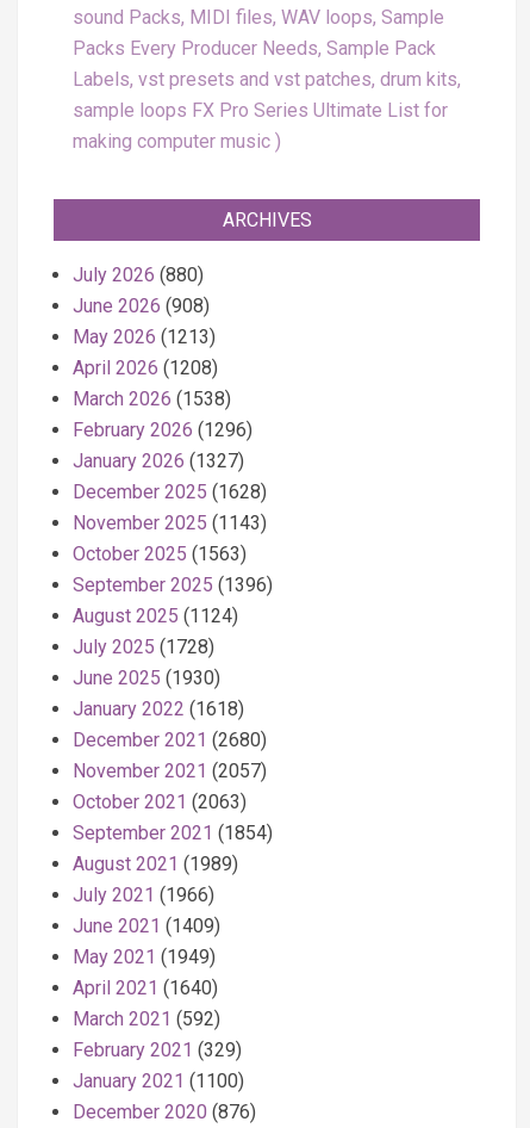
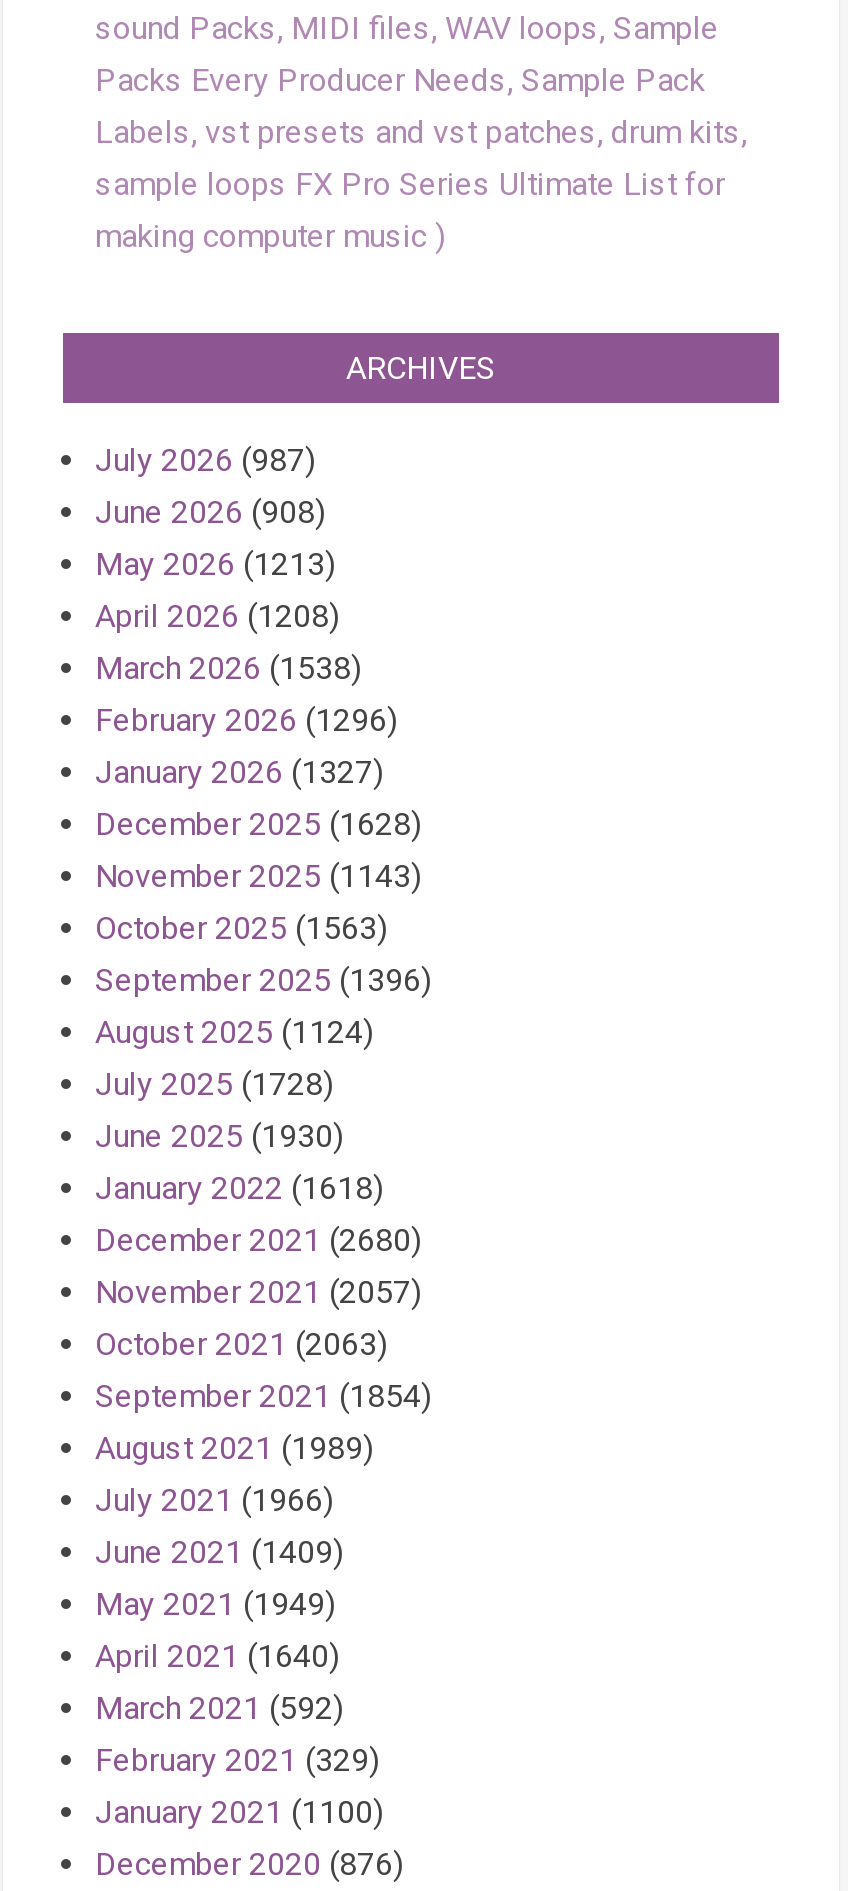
- July 2026 (880)
+ July 2026 (987)
